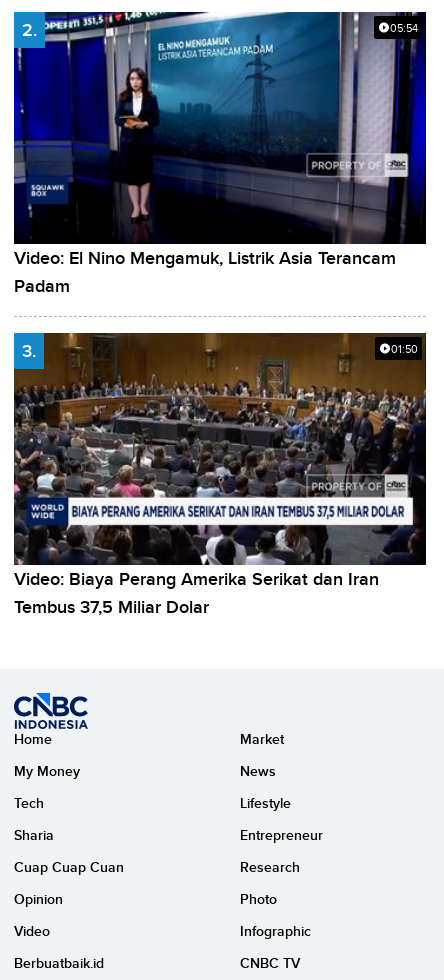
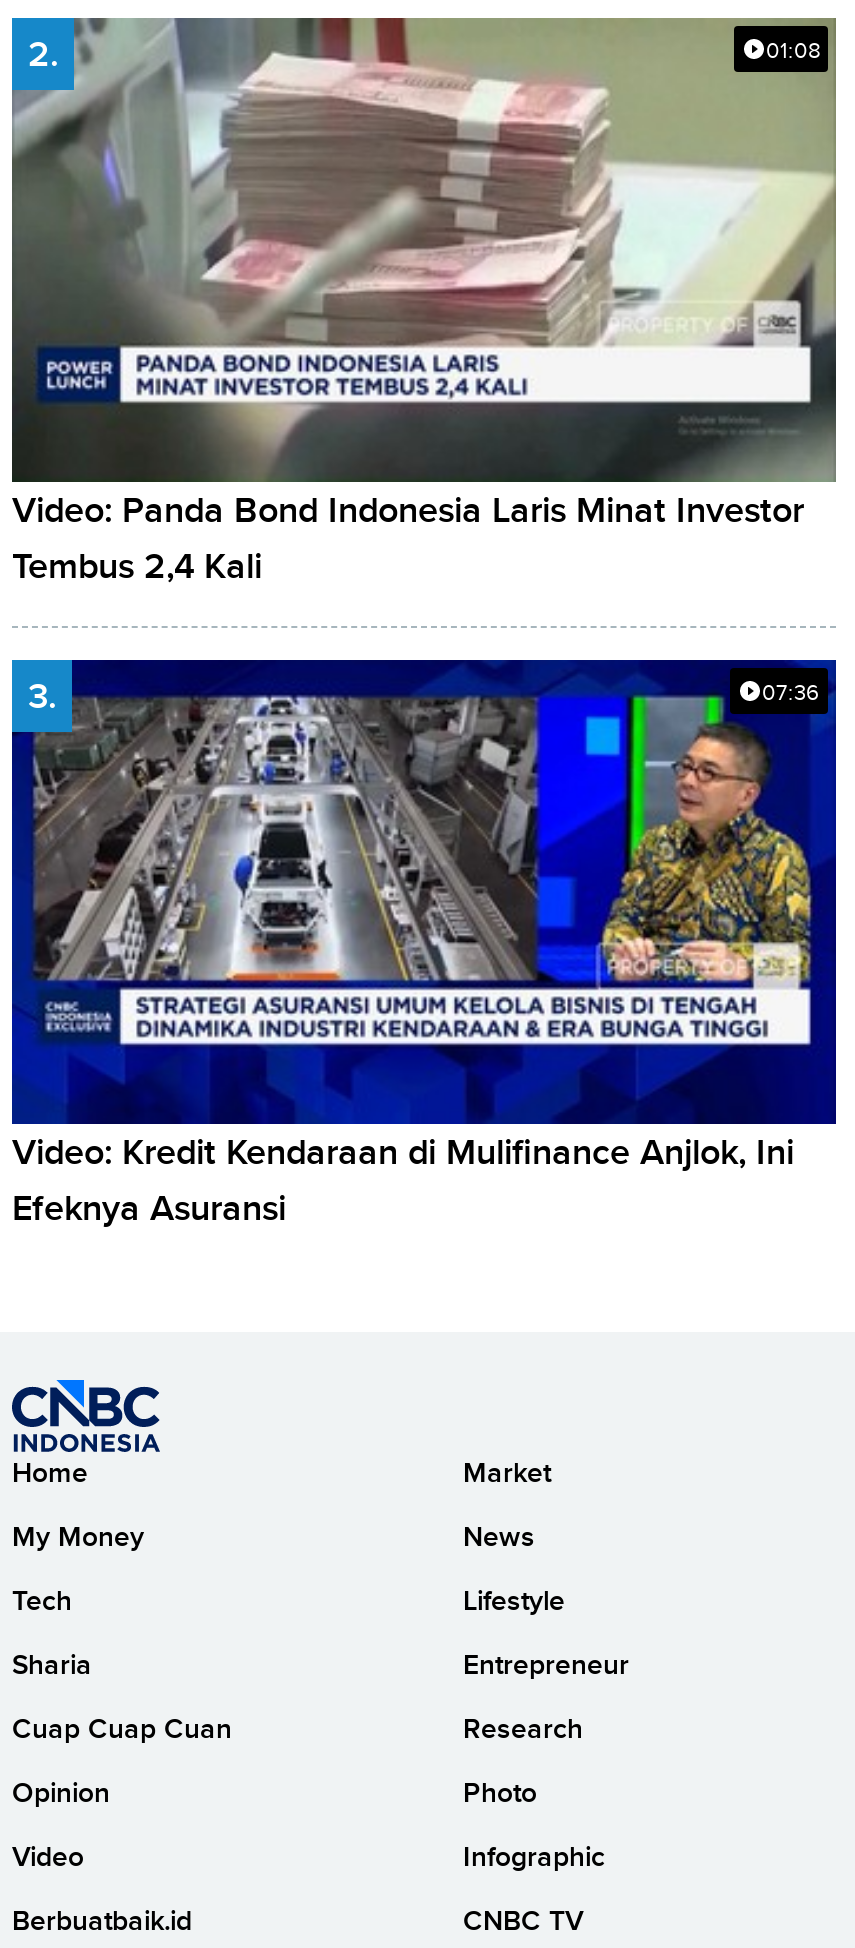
- [image]
- 05:54
+ [image]
+ 01:08

- Video: El Nino Mengamuk, Listrik Asia Terancam
- Padam
+ Video: Panda Bond Indonesia Laris Minat Investor
+ Tembus 2,4 Kali

- [image]
- 01:50
+ [image]
+ 07:36

- Video: Biaya Perang Amerika Serikat dan Iran
- Tembus 37,5 Miliar Dolar
+ Video: Kredit Kendaraan di Mulifinance Anjlok, Ini
+ Efeknya Asuransi
